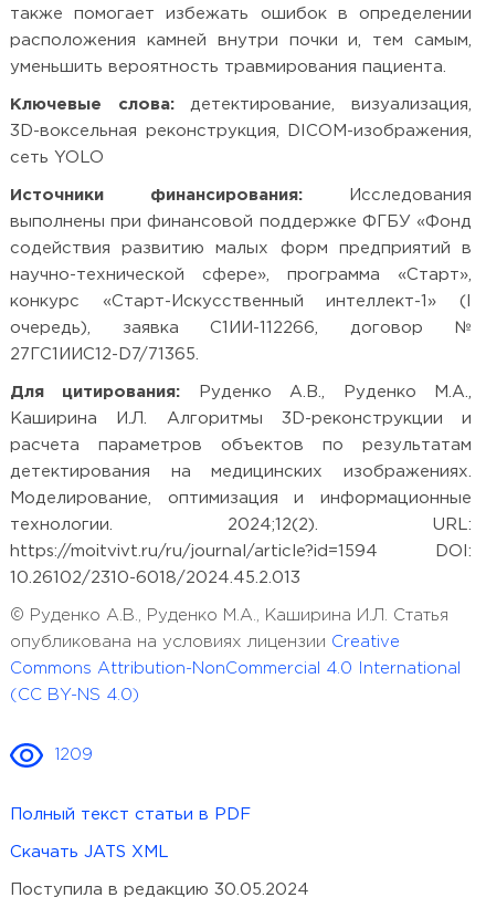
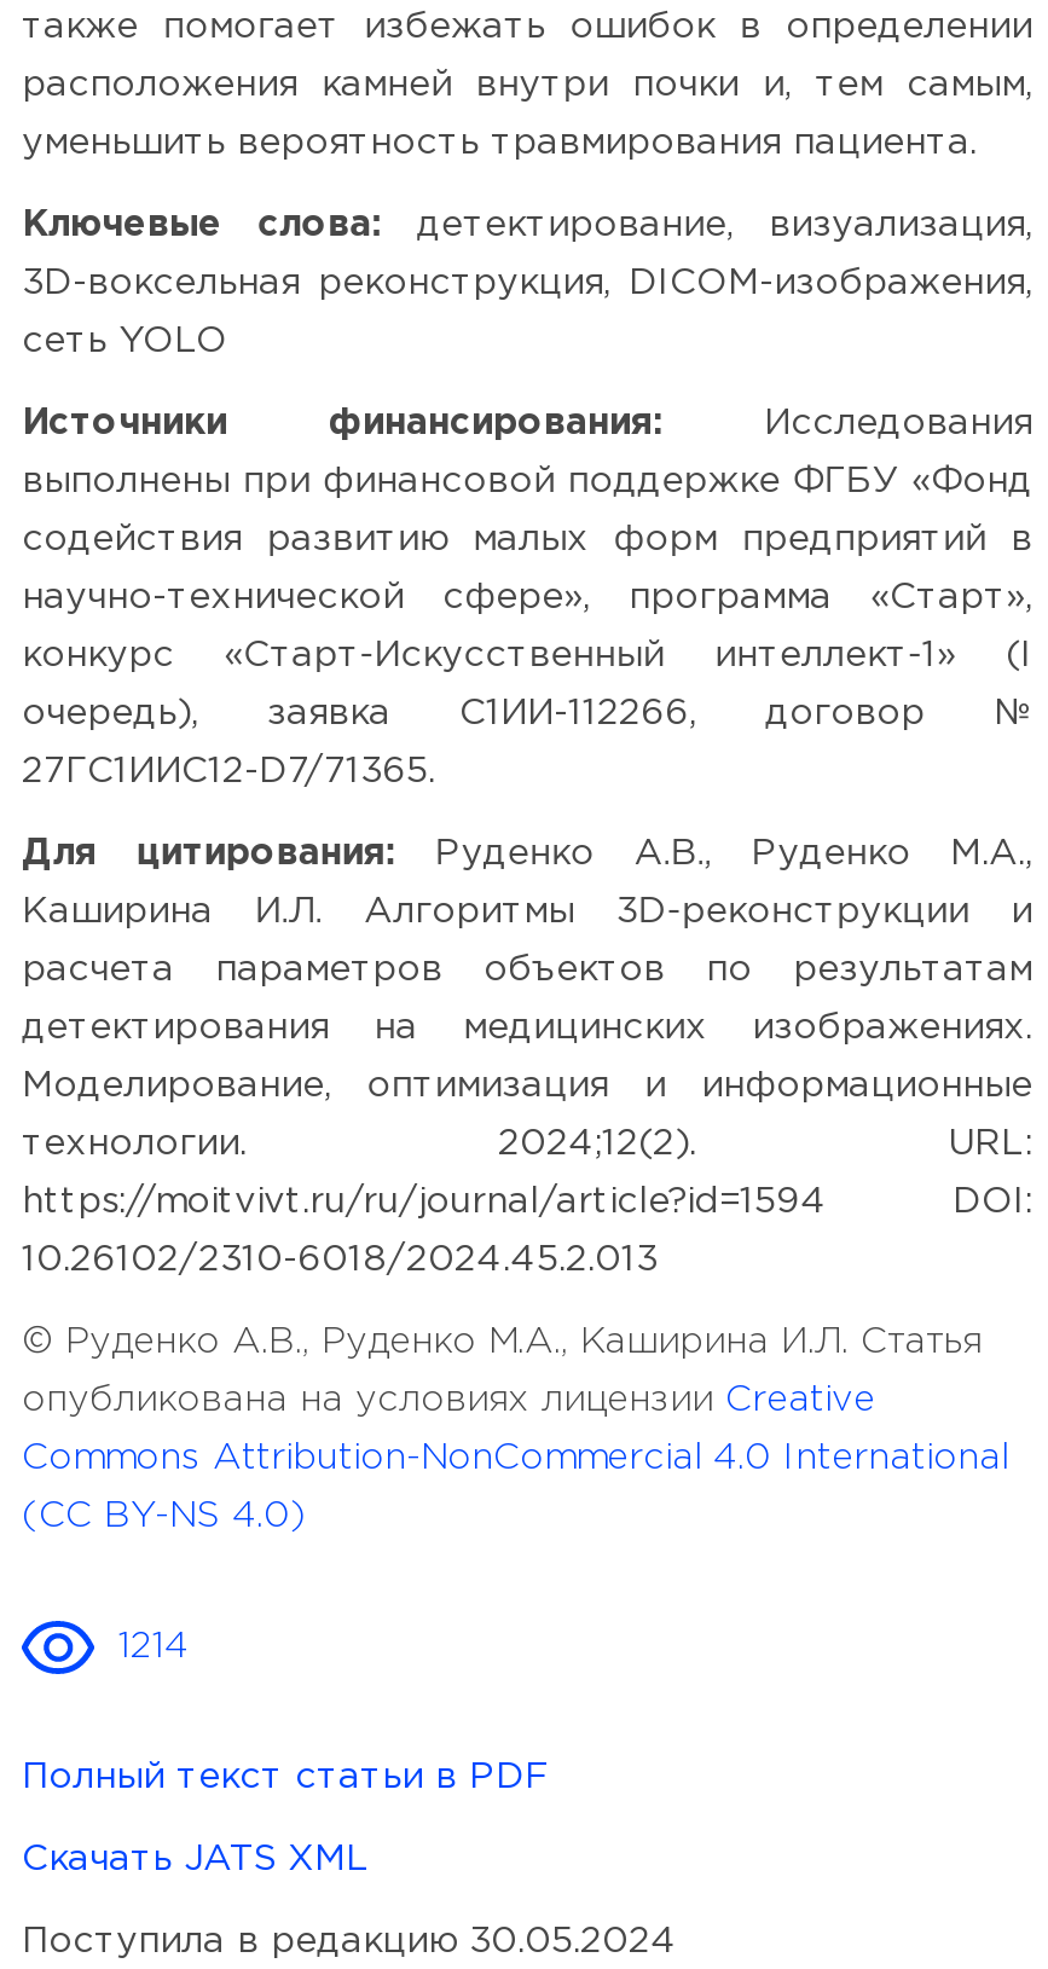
- 1209
+ 1214
